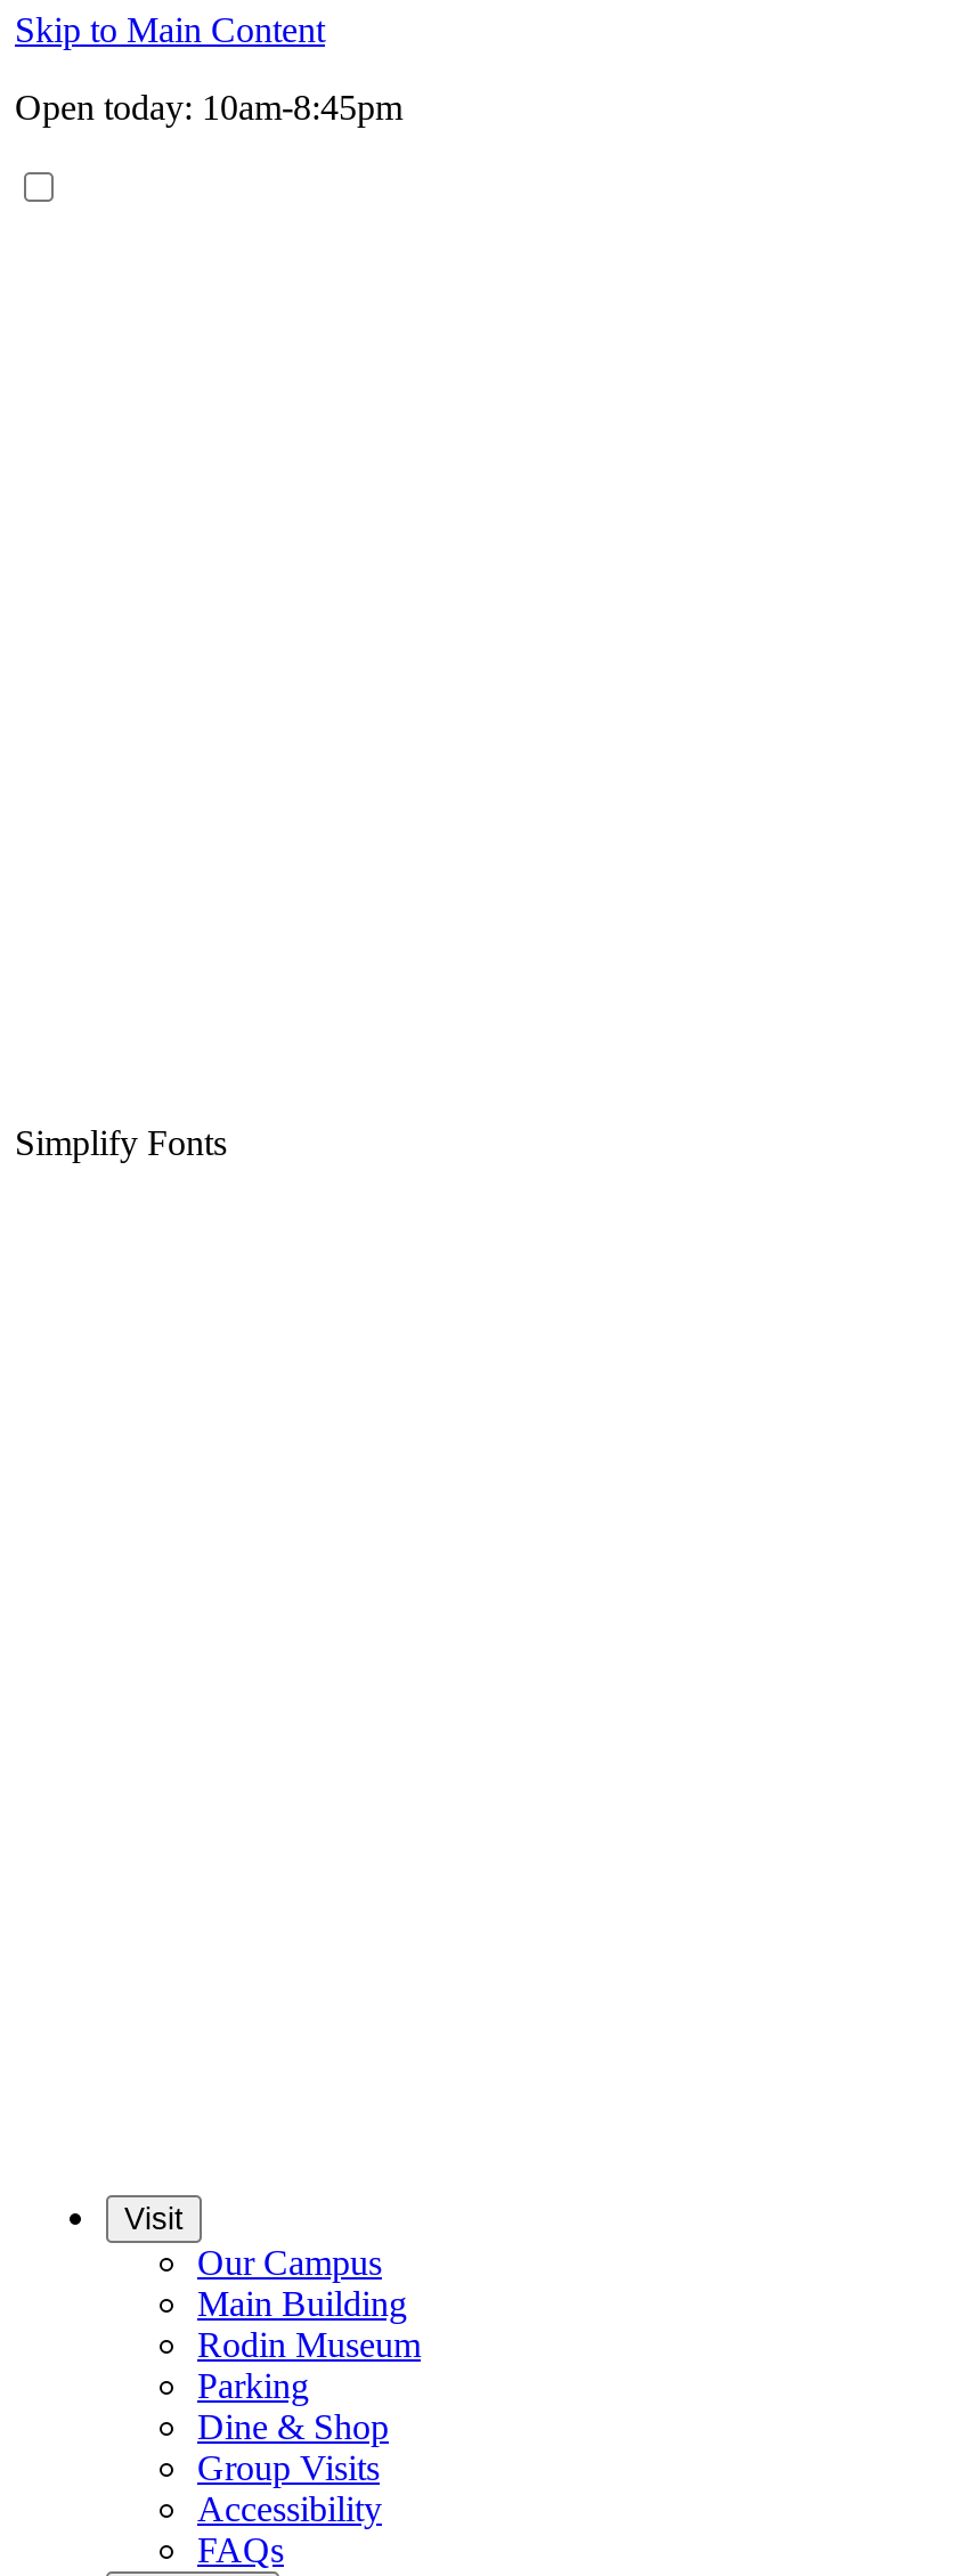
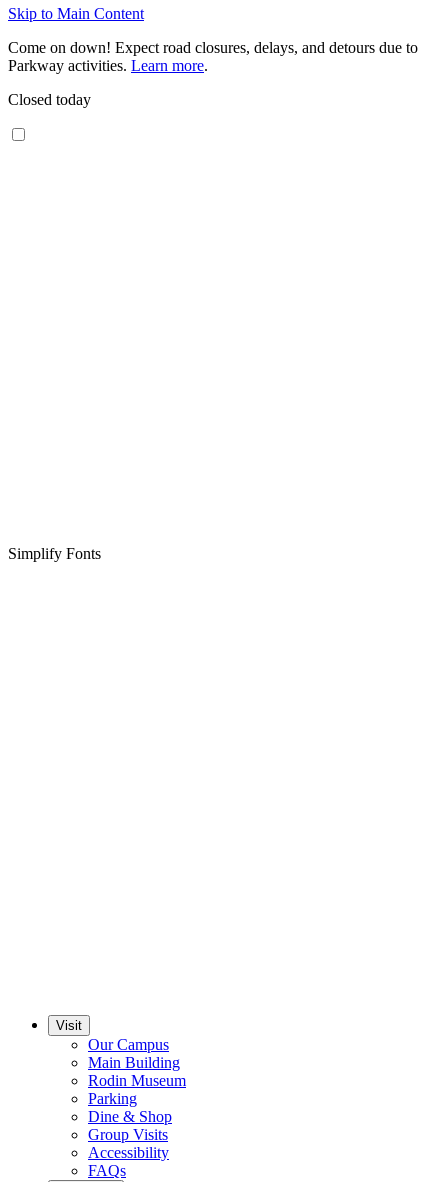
- Open today: 10am-8:45pm
+ Come on down! Expect road closures, delays, and detours due to
+ Parkway activities. Learn more.
+ Closed today
